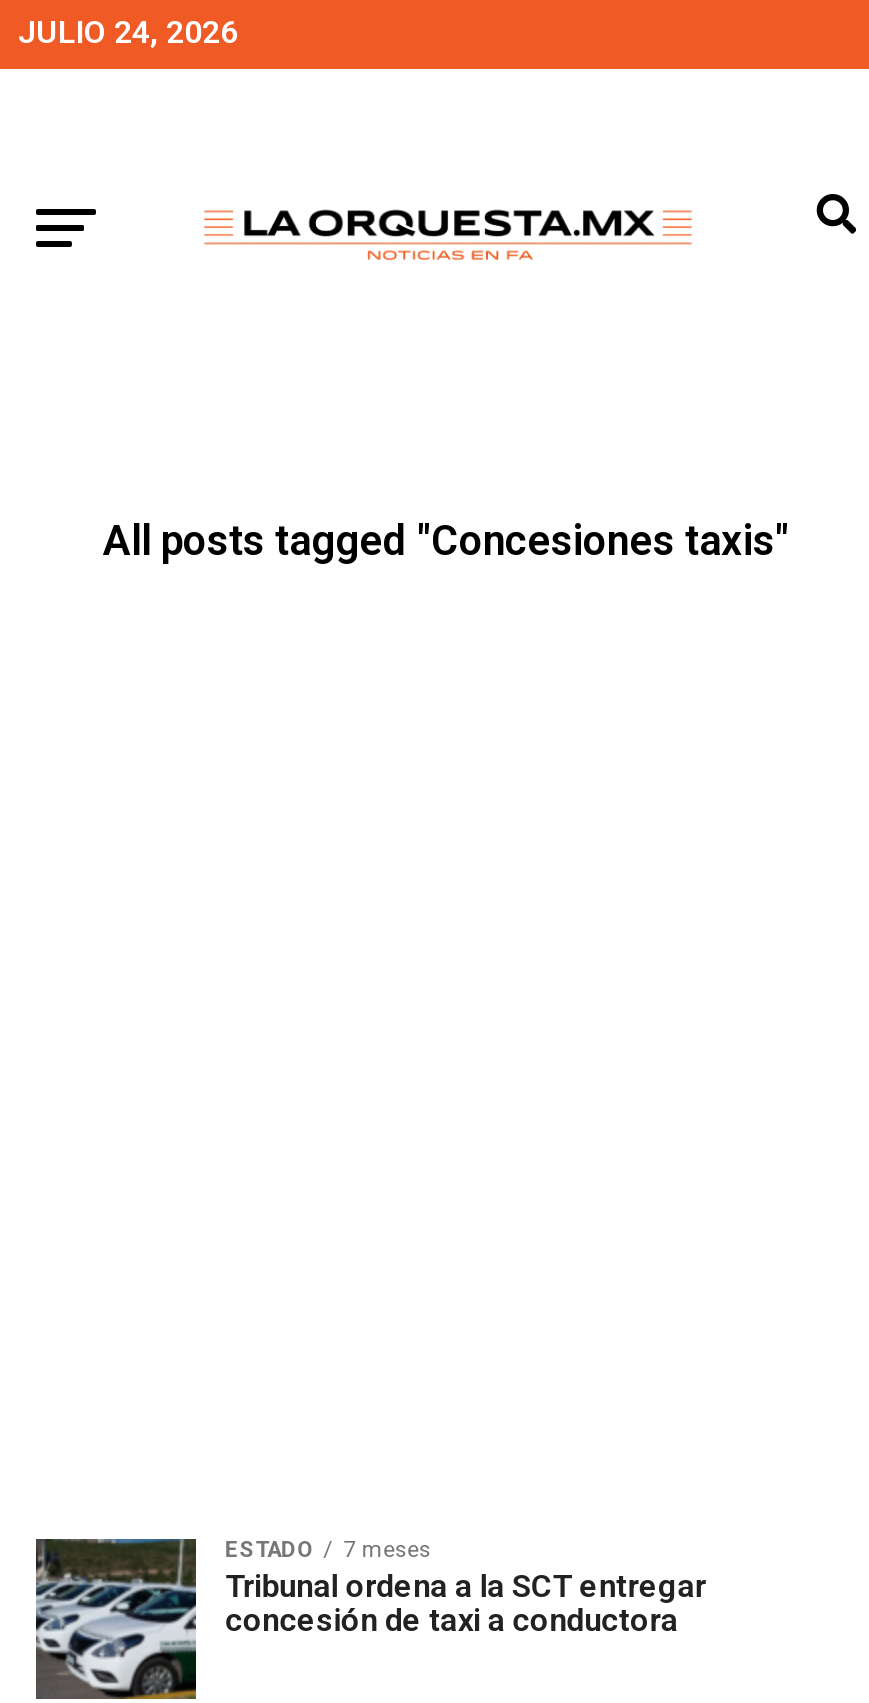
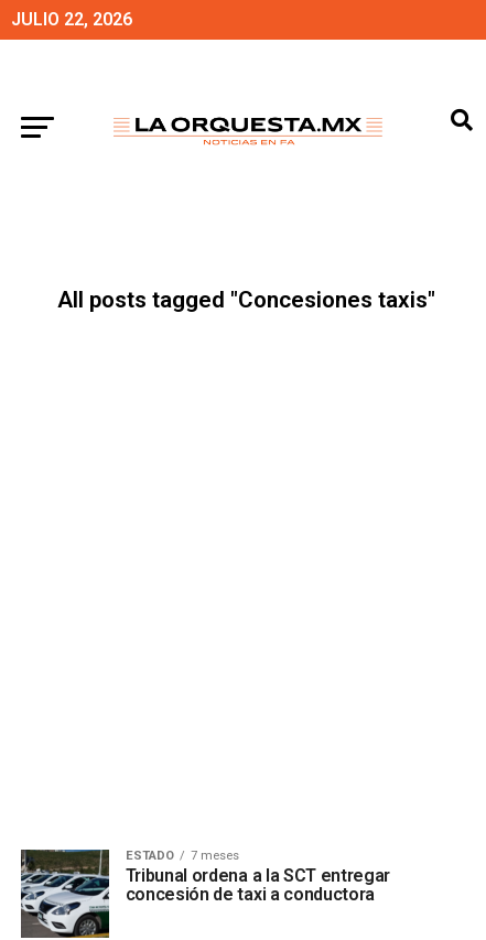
- JULIO 24, 2026
+ JULIO 22, 2026
